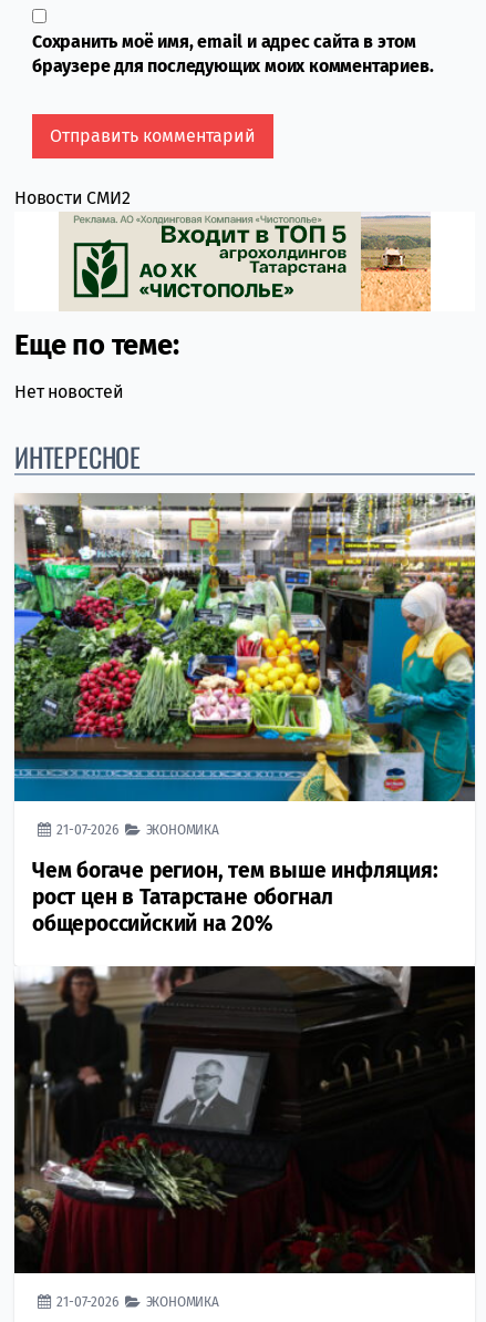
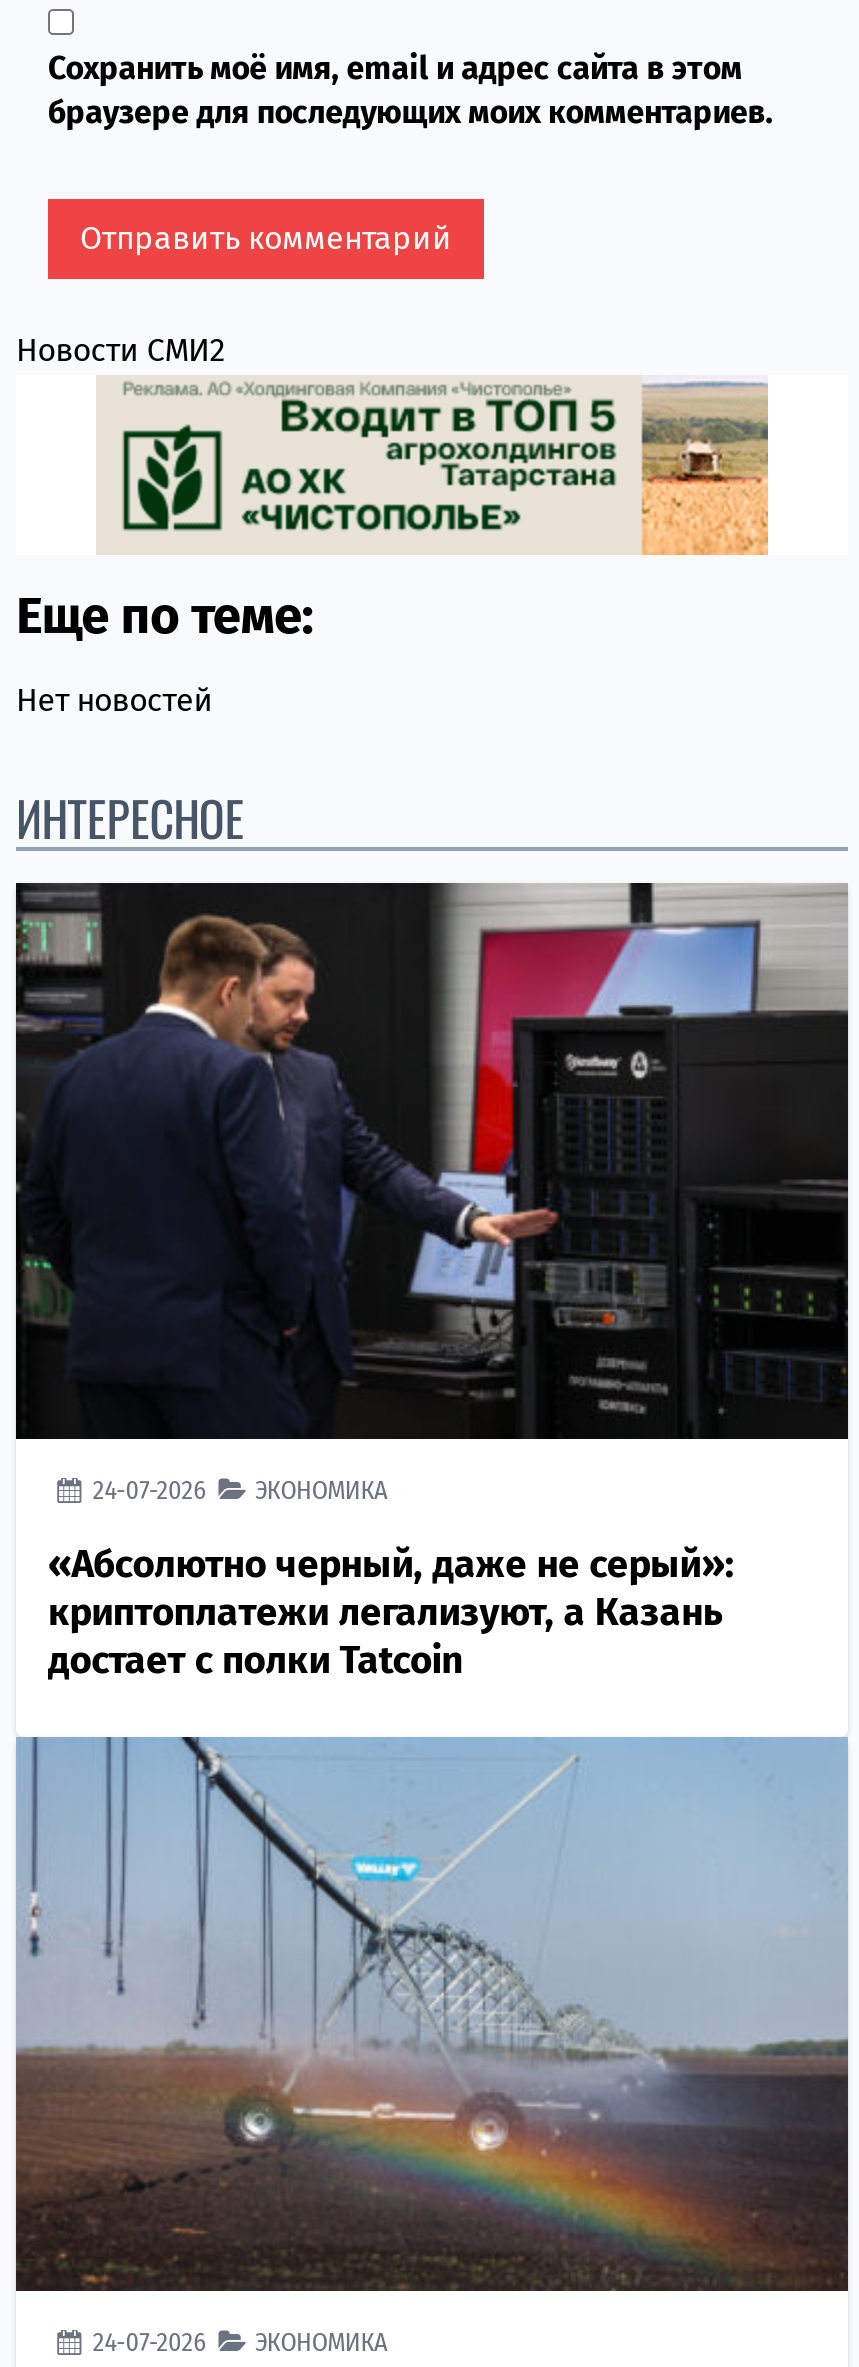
- [image]
- 21-07-2026 ЭКОНОМИКА
+ [image]
+ 24-07-2026 ЭКОНОМИКА

- Чем богаче регион, тем выше инфляция:
- рост цен в Татарстане обогнал
- общероссийский на 20%
+ «Абсолютно черный, даже не серый»:
+ криптоплатежи легализуют, а Казань
+ достает с полки Tatcoin

- [image]
- 21-07-2026 ЭКОНОМИКА
+ [image]
+ 24-07-2026 ЭКОНОМИКА
